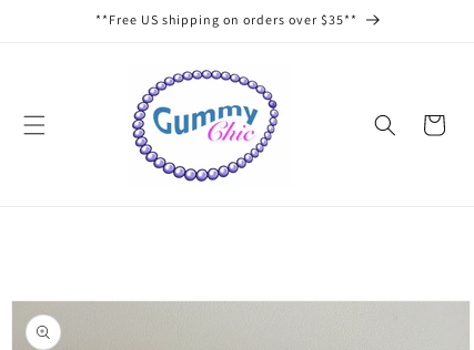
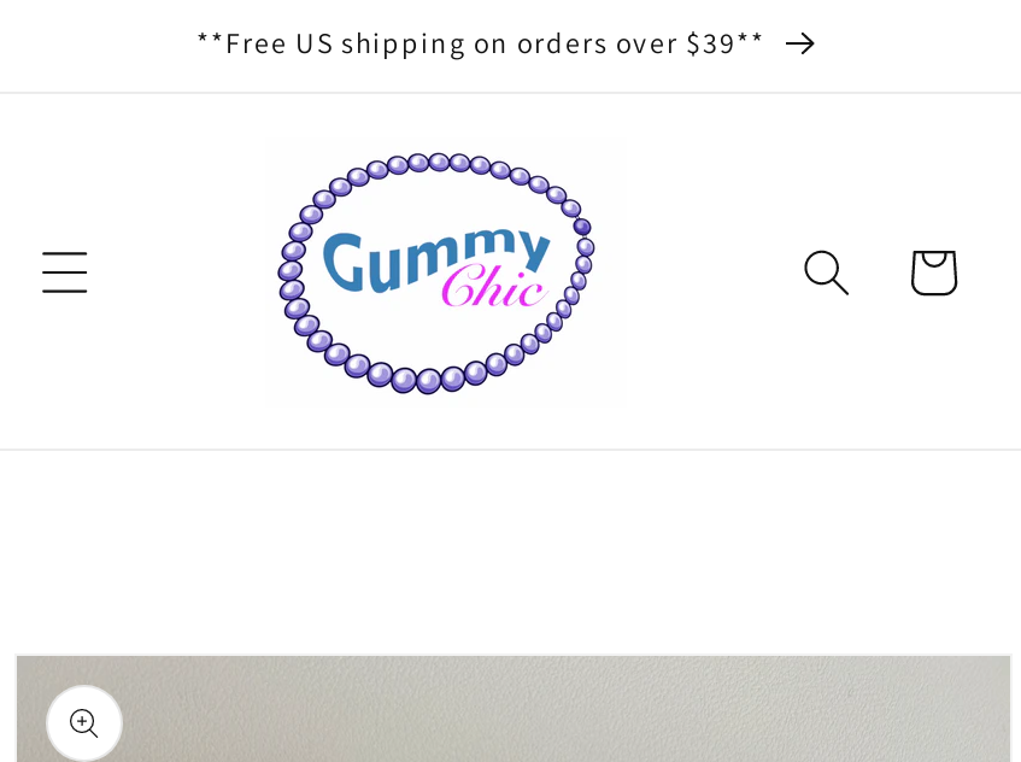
- **Free US shipping on orders over $35**
+ **Free US shipping on orders over $39**
